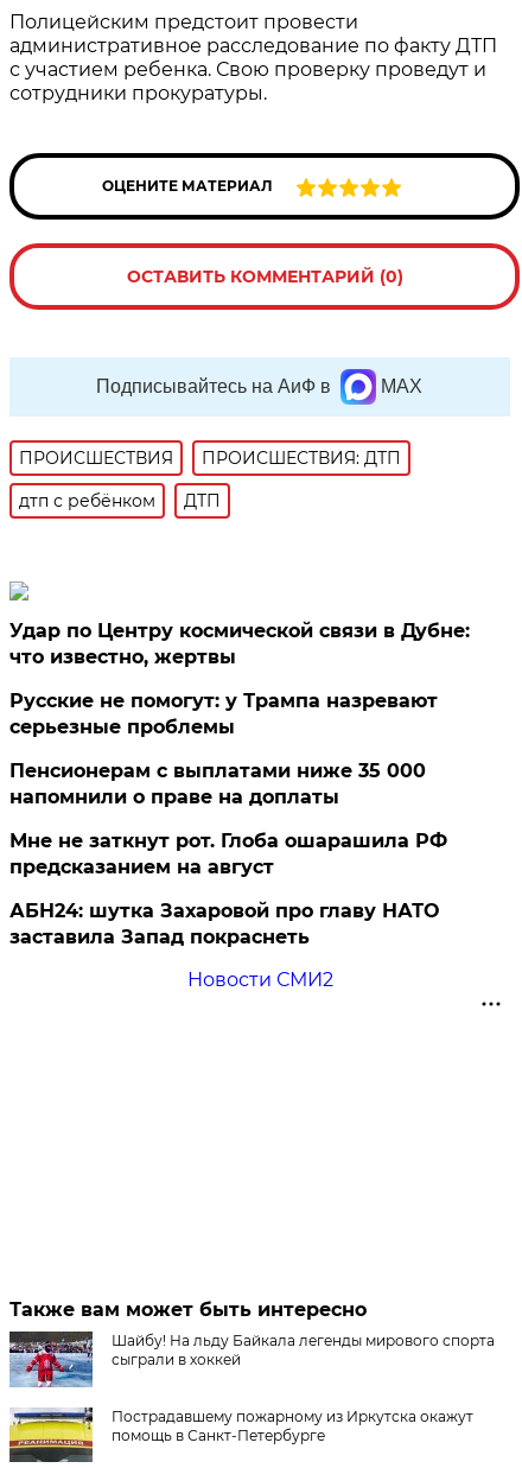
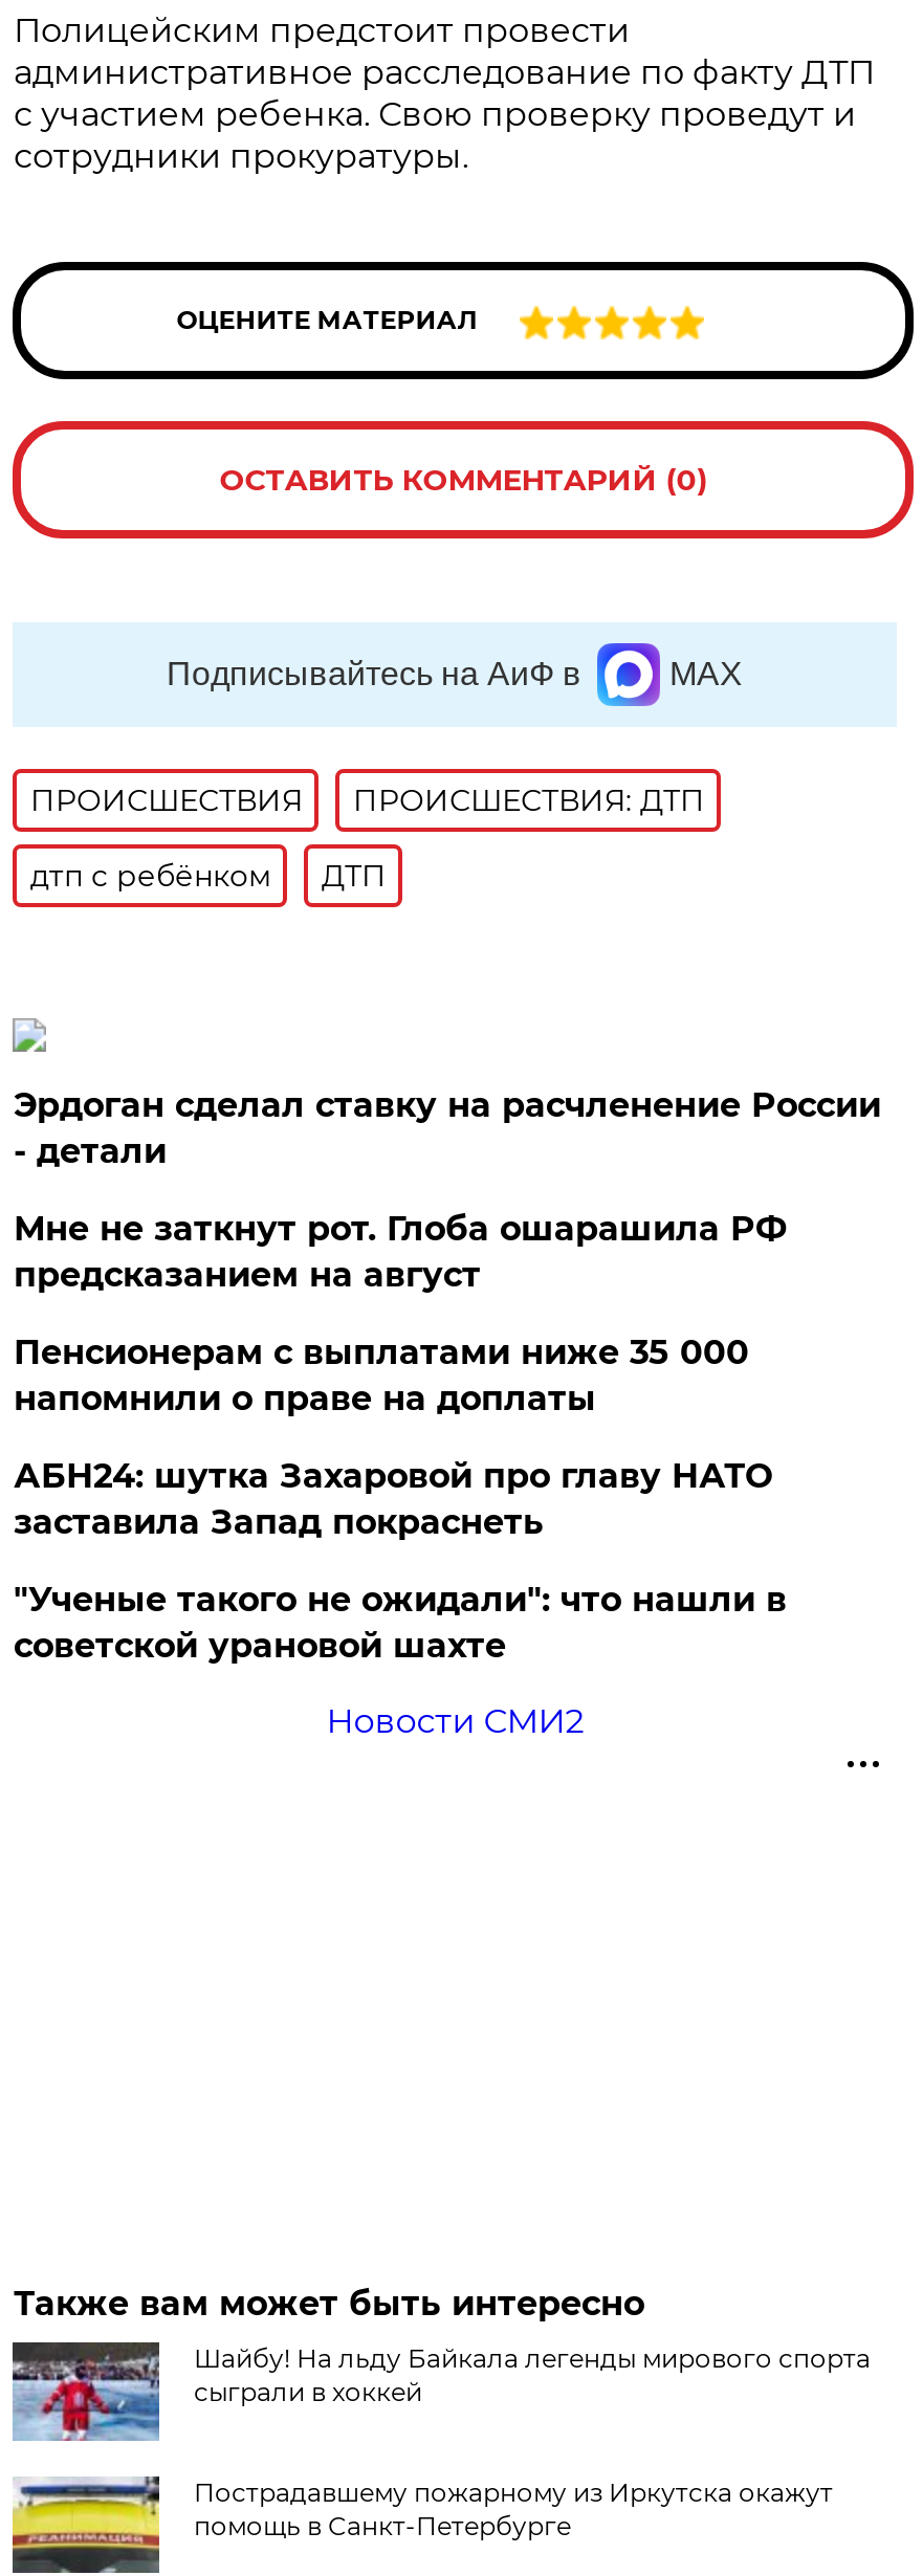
- Удар по Центру космической связи в Дубне:
- что известно, жертвы
+ Эрдоган сделал ставку на расчленение России
+ - детали

- Русские не помогут: у Трампа назревают
- серьезные проблемы

moved up: Мне не заткнут рот. Глоба ошарашила РФ | предсказанием на август

moved up: АБН24: шутка Захаровой про главу НАТО | заставила Запад покраснеть

+ "Ученые такого не ожидали": что нашли в
+ советской урановой шахте
